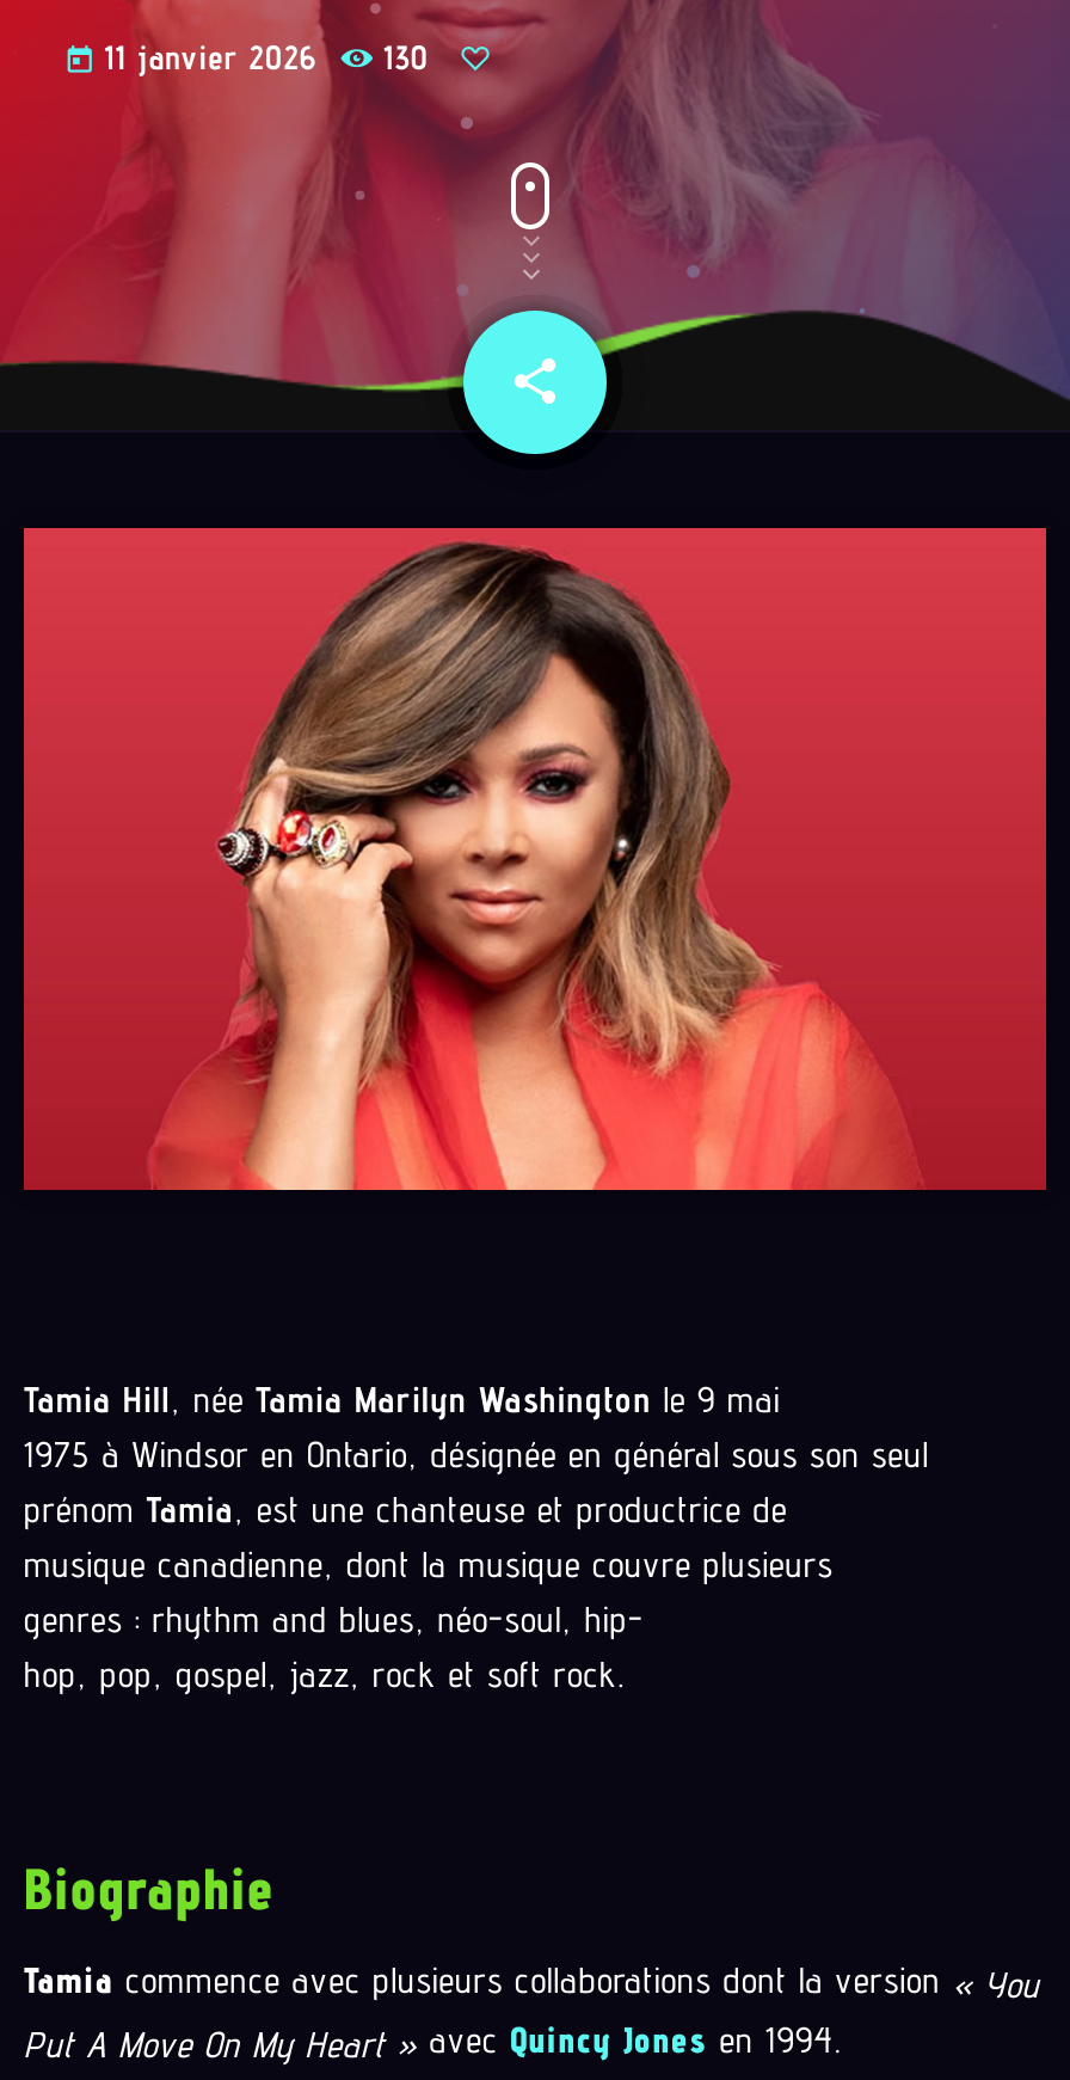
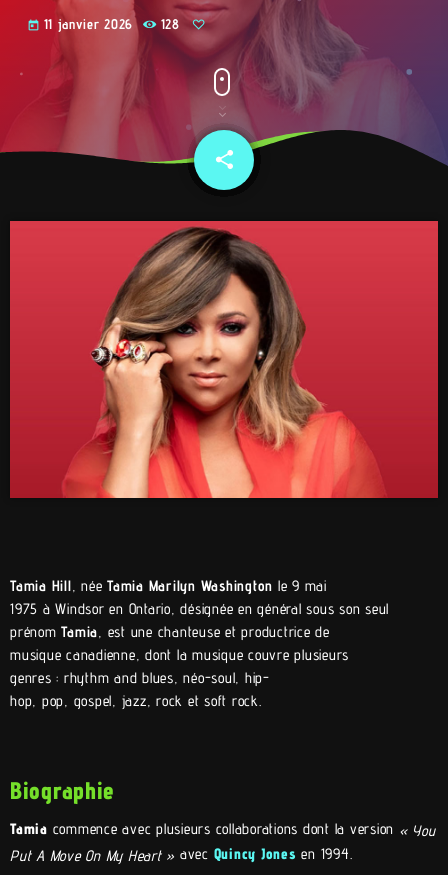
- 130
+ 128
